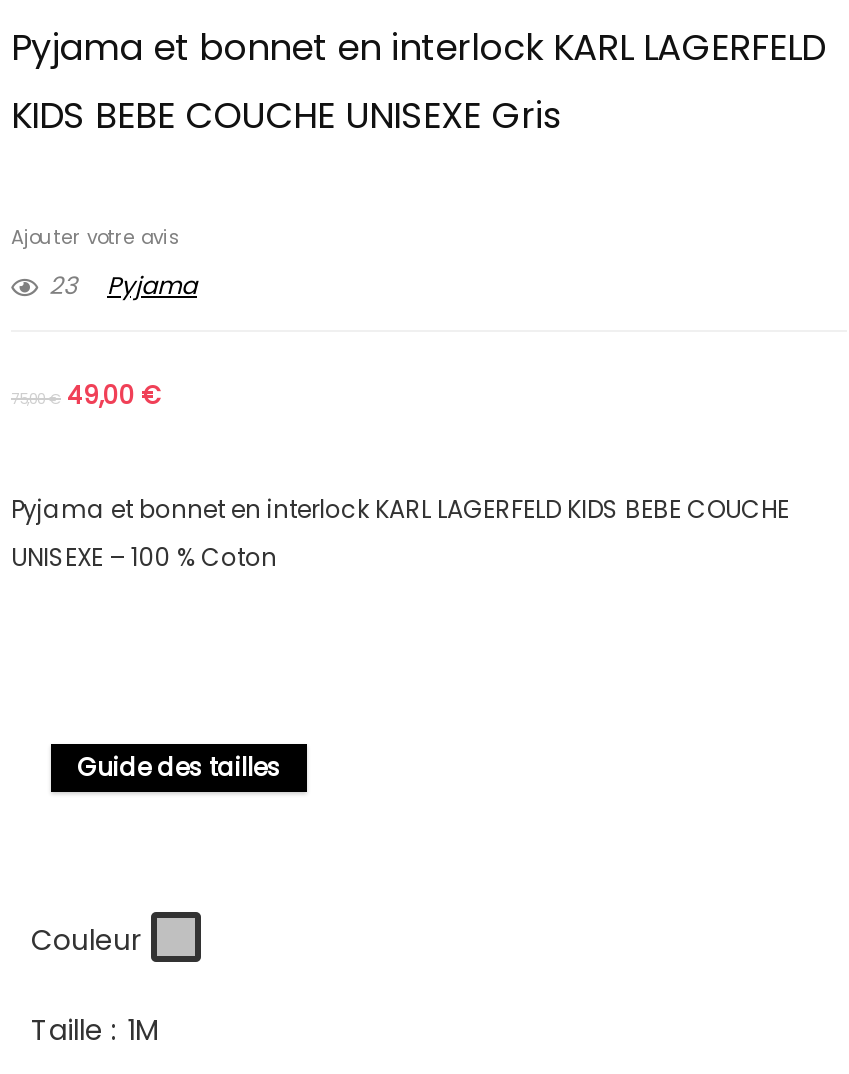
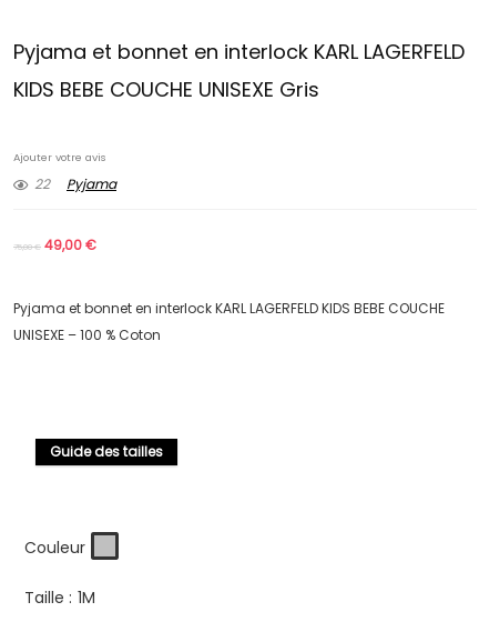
- 23 Pyjama
+ 22 Pyjama
